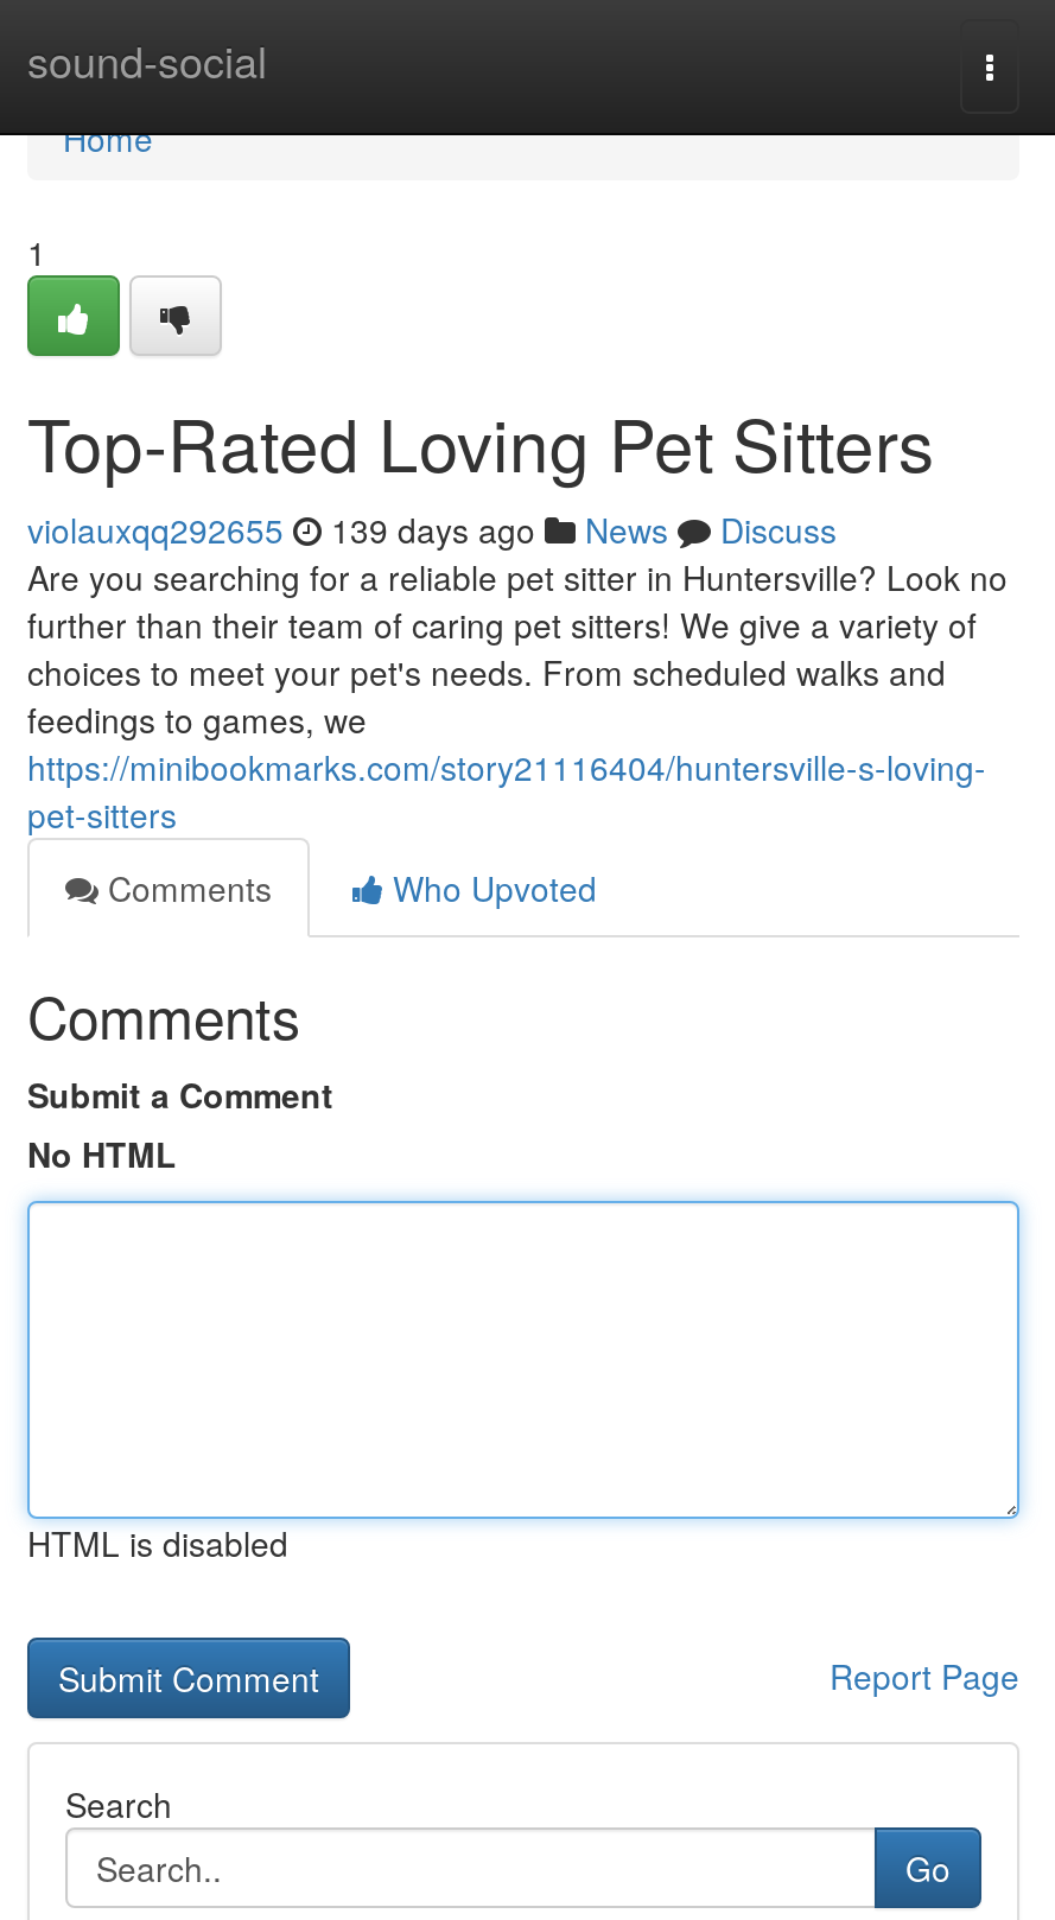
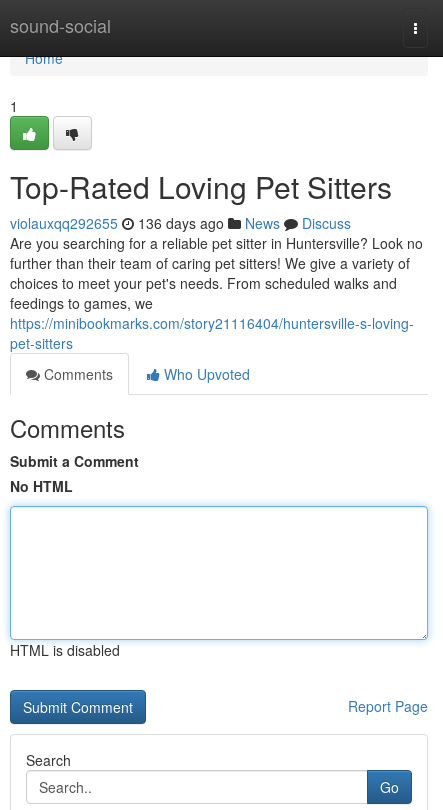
- violauxqq292655 139 days ago News Discuss
+ violauxqq292655 136 days ago News Discuss
